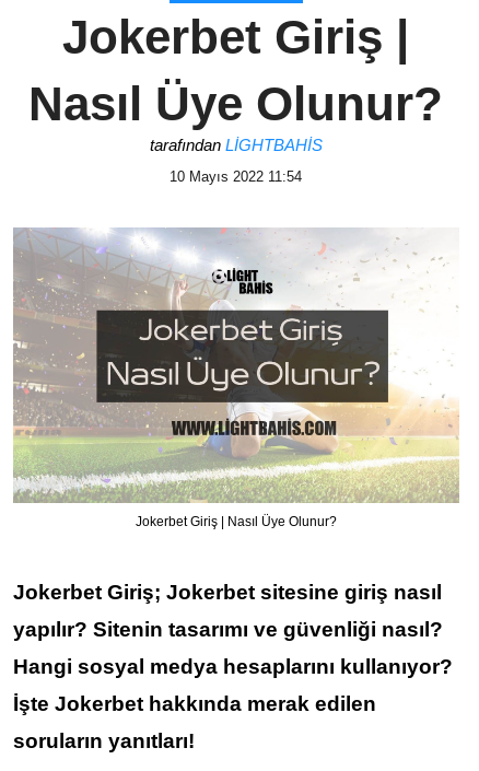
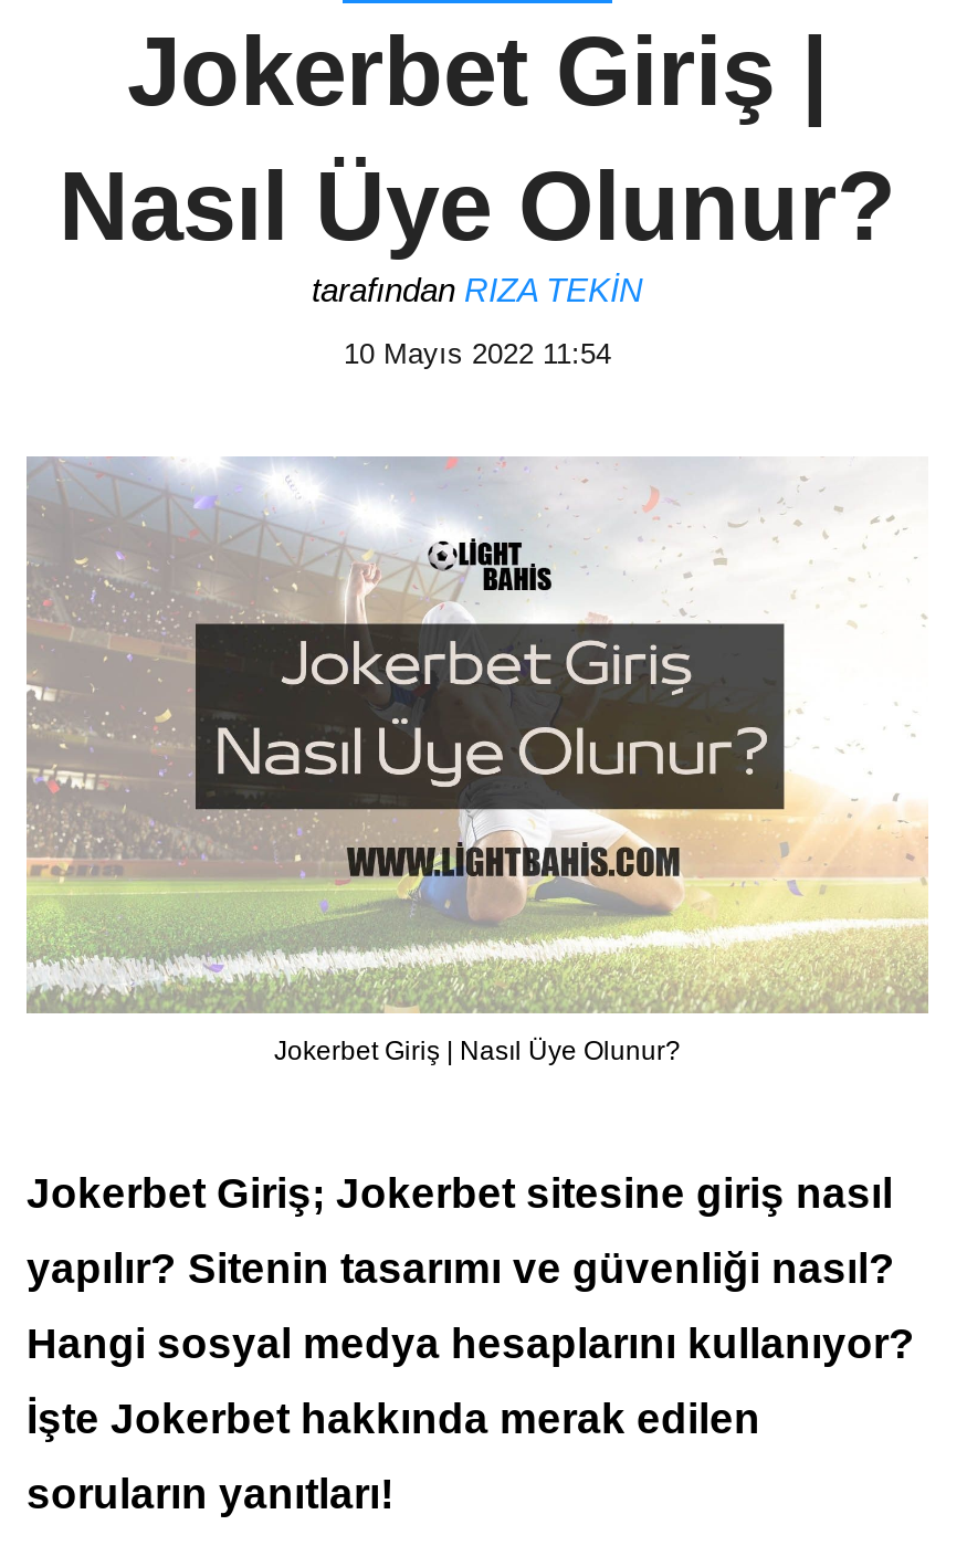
- tarafından LIGHTBAHIS
+ tarafından RIZA TEKIN
